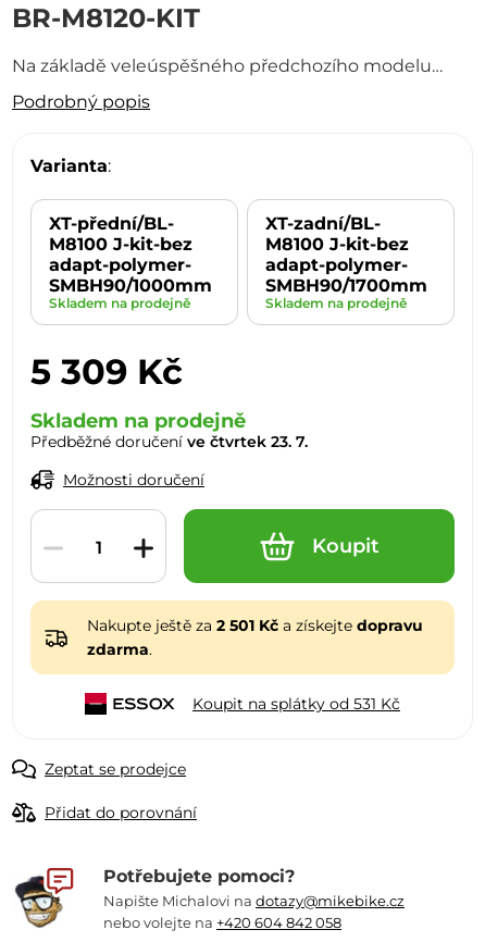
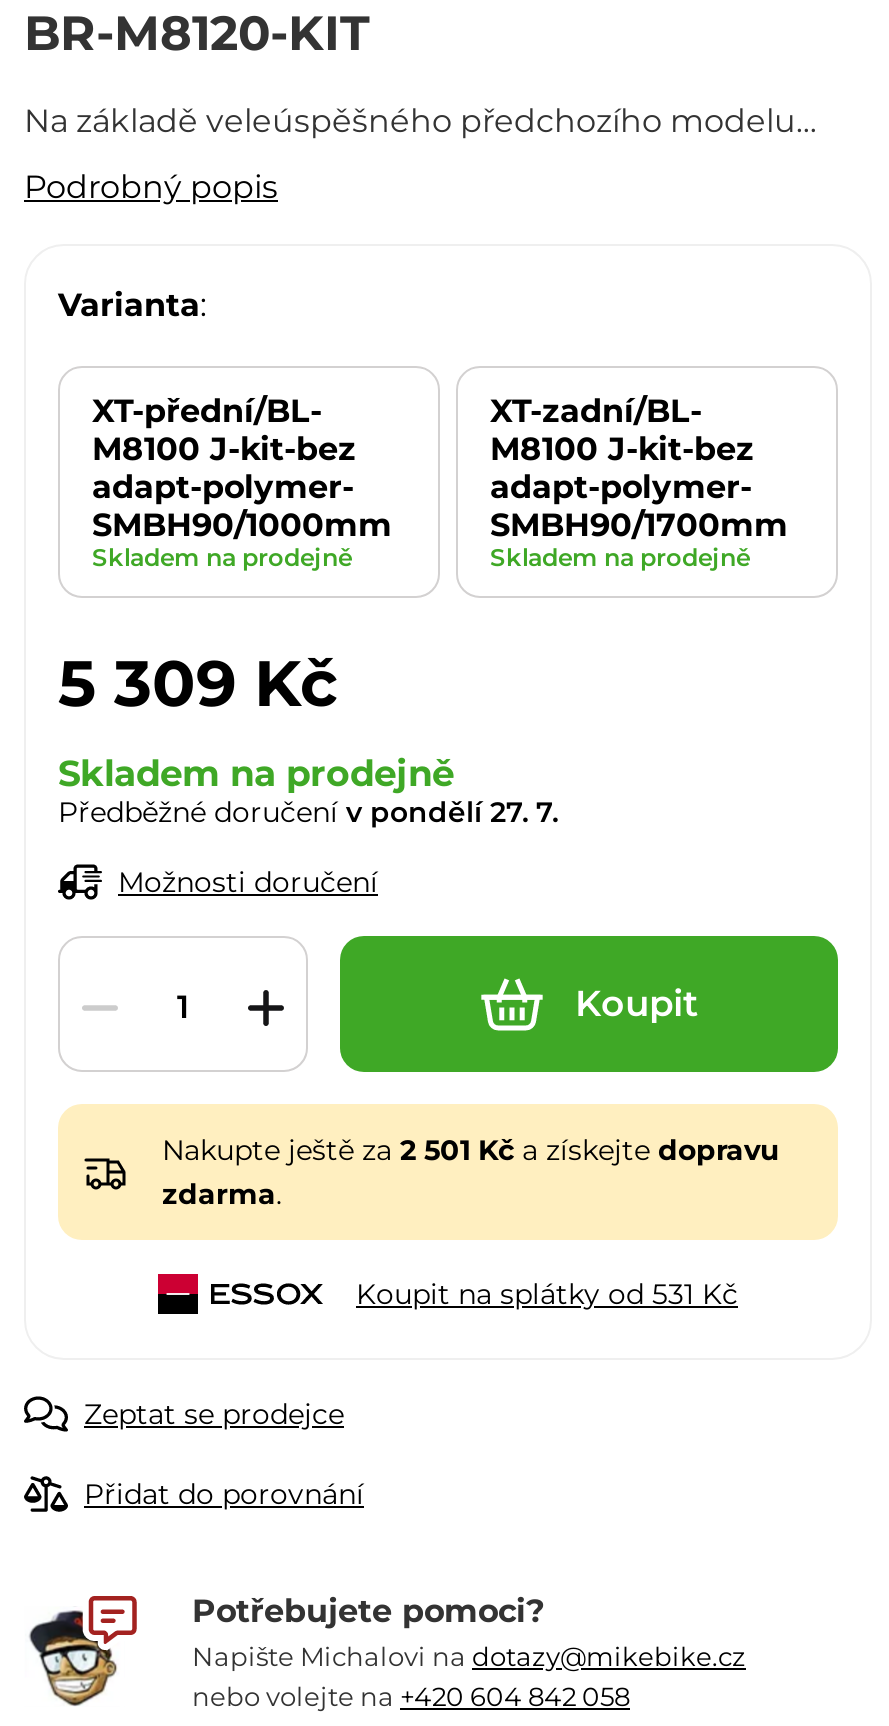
- Předběžné doručení ve čtvrtek 23. 7.
+ Předběžné doručení v pondělí 27. 7.
